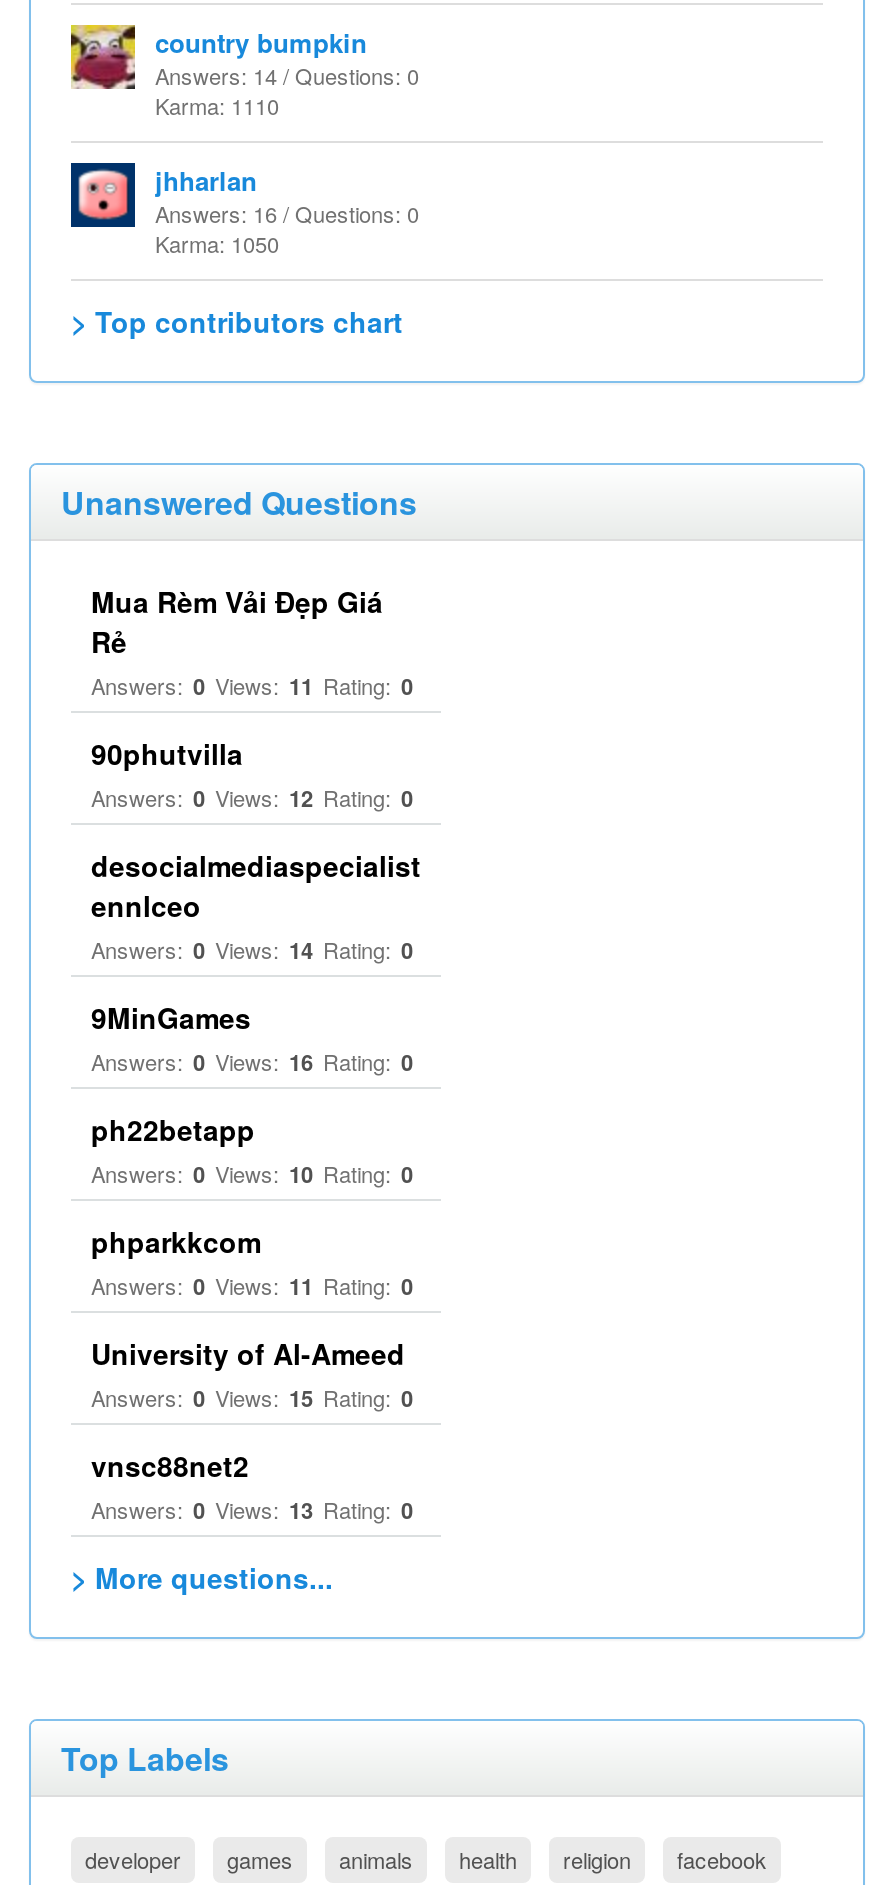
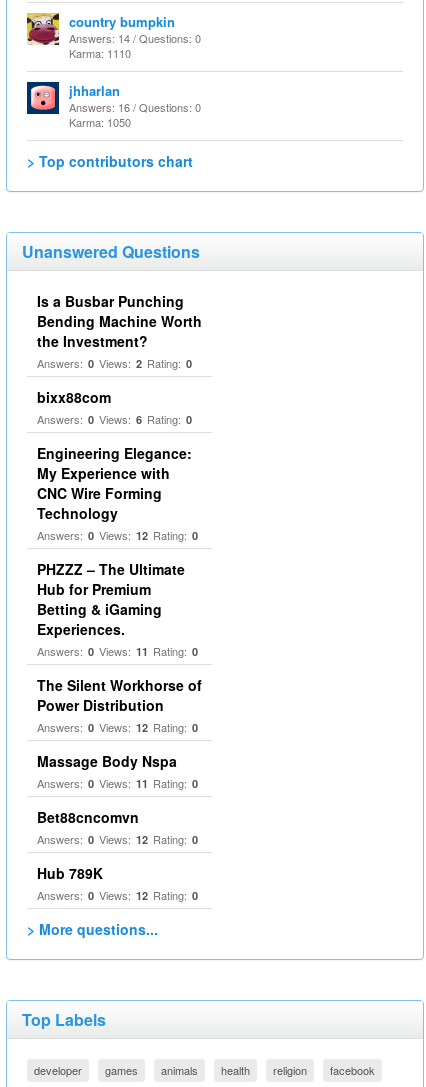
- Mua Rèm Vải Đẹp Giá
- Rẻ
- Answers: 0 Views: 11 Rating: 0
- 90phutvilla
+ Is a Busbar Punching
+ Bending Machine Worth
+ the Investment?
+ Answers: 0 Views: 2 Rating: 0
+ bixx88com
+ Answers: 0 Views: 6 Rating: 0
+ Engineering Elegance:
+ My Experience with
+ CNC Wire Forming
+ Technology

- desocialmediaspecialist
- ennlceo
- Answers: 0 Views: 14 Rating: 0
- 9MinGames
- Answers: 0 Views: 16 Rating: 0
- ph22betapp
- Answers: 0 Views: 10 Rating: 0
- phparkkcom
+ PHZZZ – The Ultimate
+ Hub for Premium
+ Betting & iGaming
+ Experiences.

- University of Al-Ameed
- Answers: 0 Views: 15 Rating: 0
- vnsc88net2
- Answers: 0 Views: 13 Rating: 0
+ The Silent Workhorse of
+ Power Distribution
+ Answers: 0 Views: 12 Rating: 0
+ Massage Body Nspa
+ Answers: 0 Views: 11 Rating: 0
+ Bet88cncomvn
+ Answers: 0 Views: 12 Rating: 0
+ Hub 789K
+ Answers: 0 Views: 12 Rating: 0
